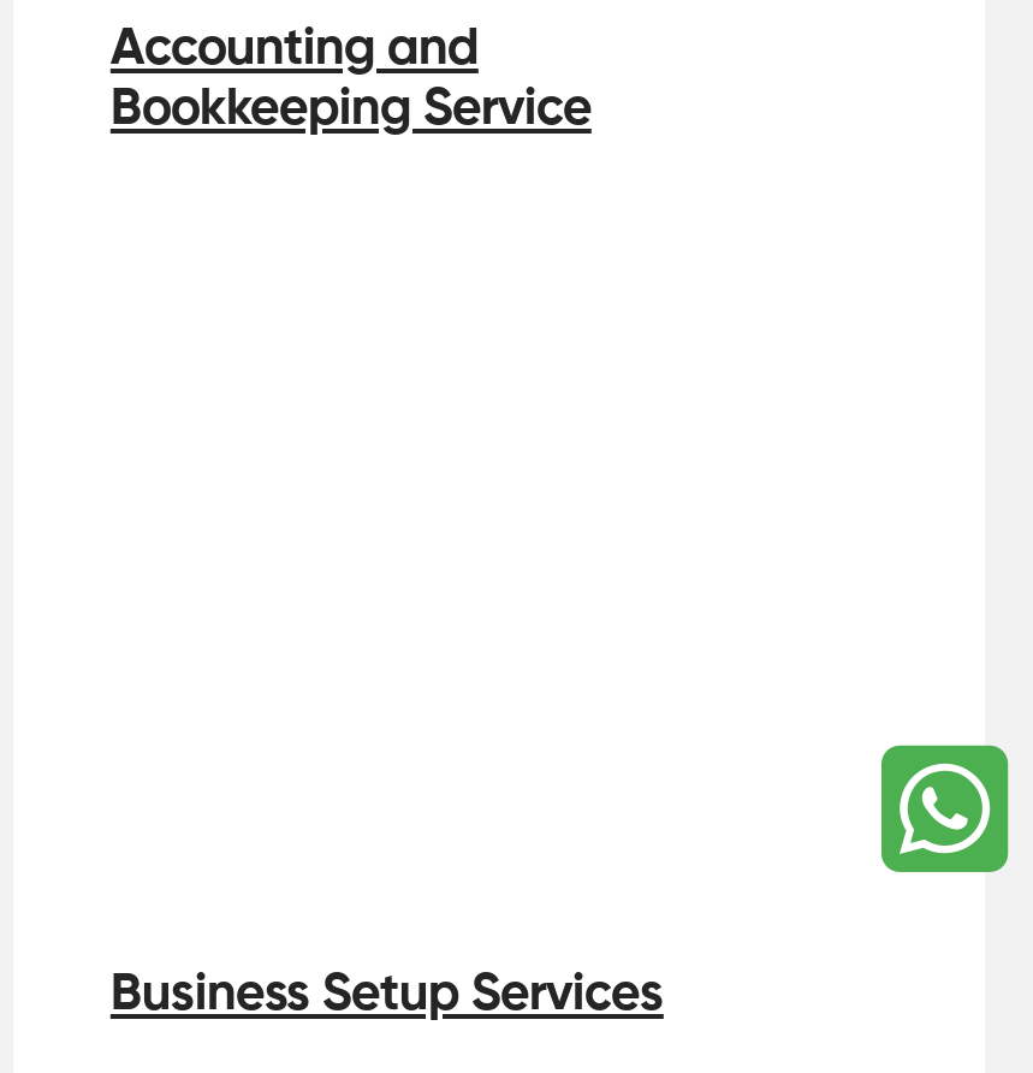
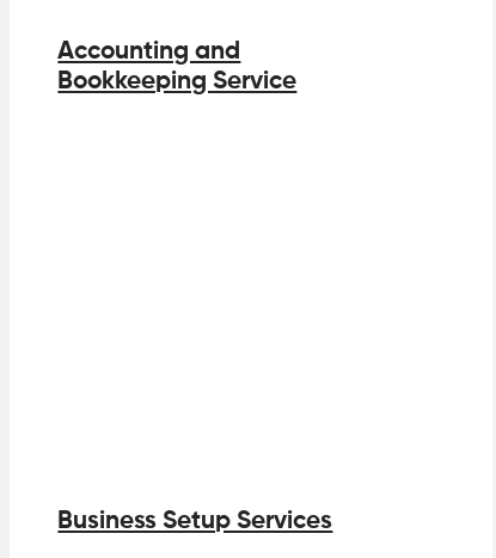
- [image]
